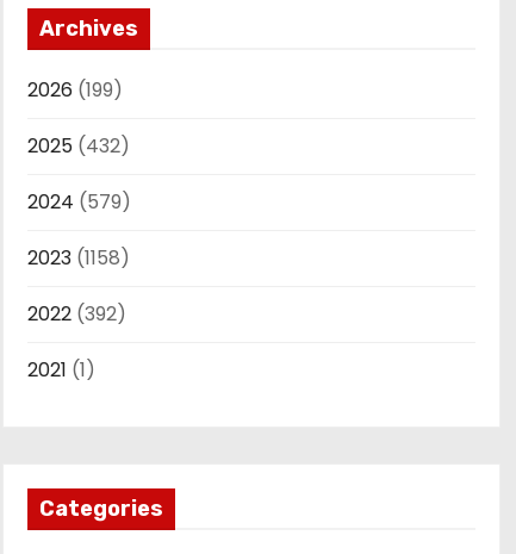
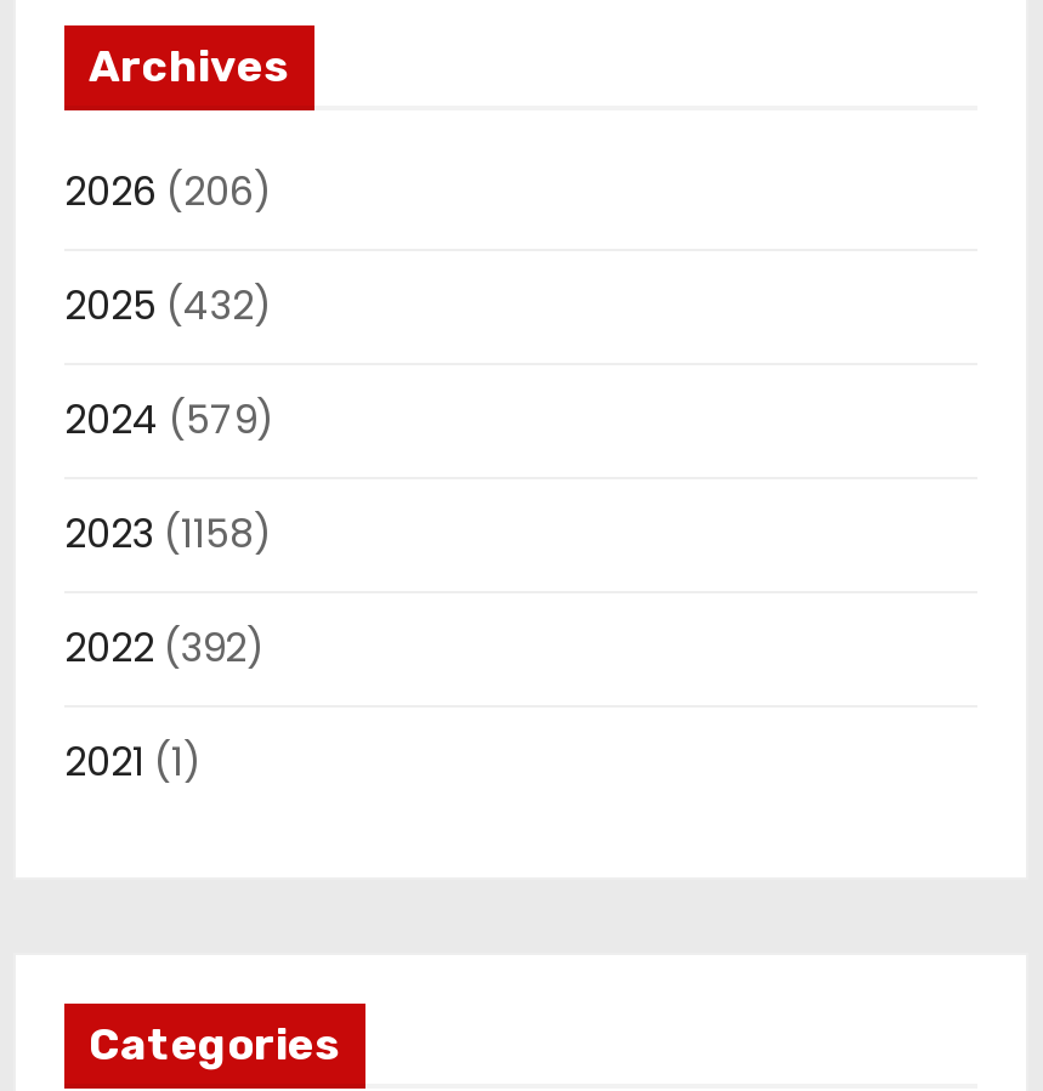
- 2026 (199)
+ 2026 (206)
